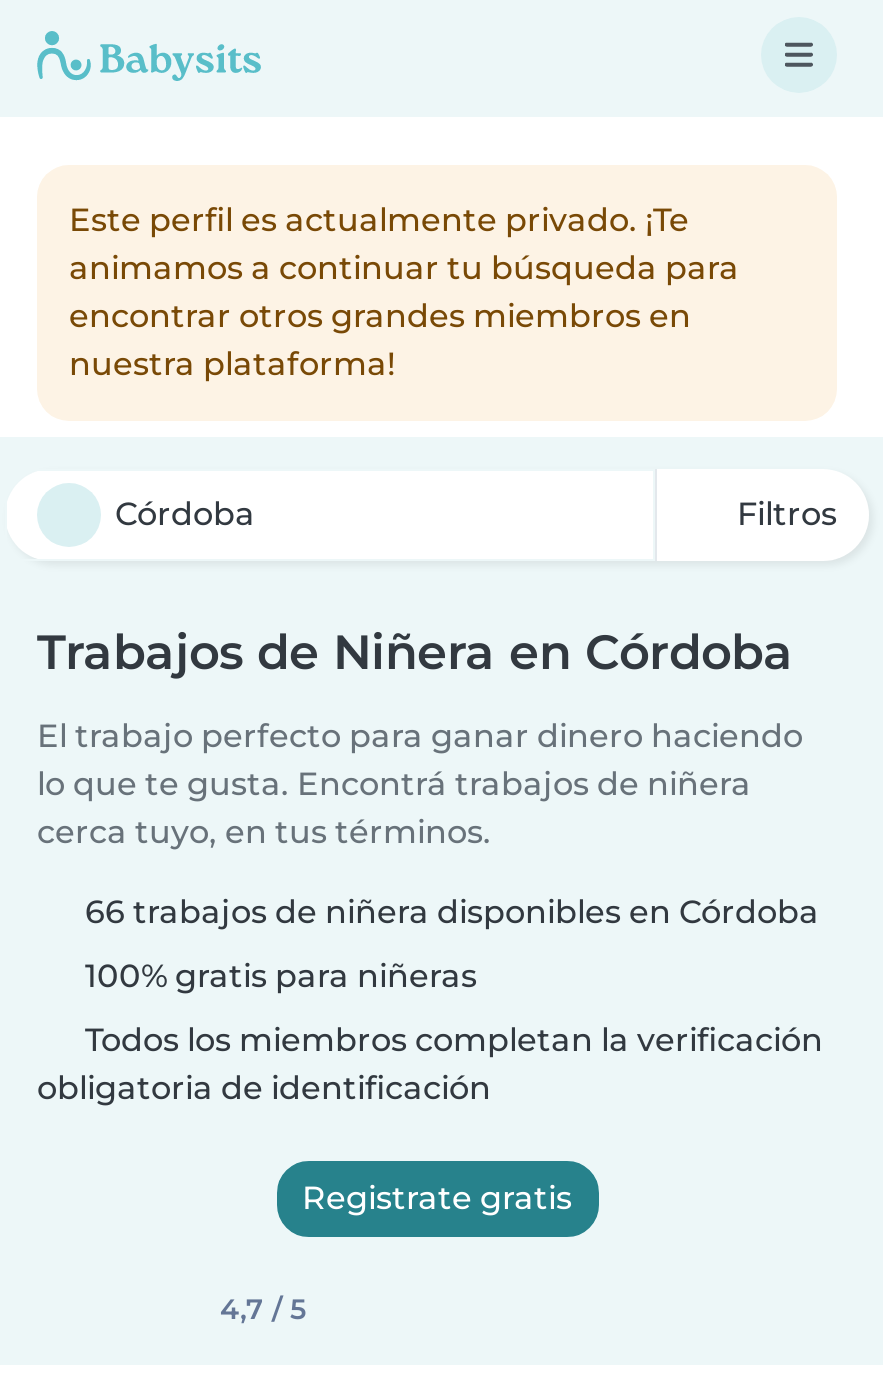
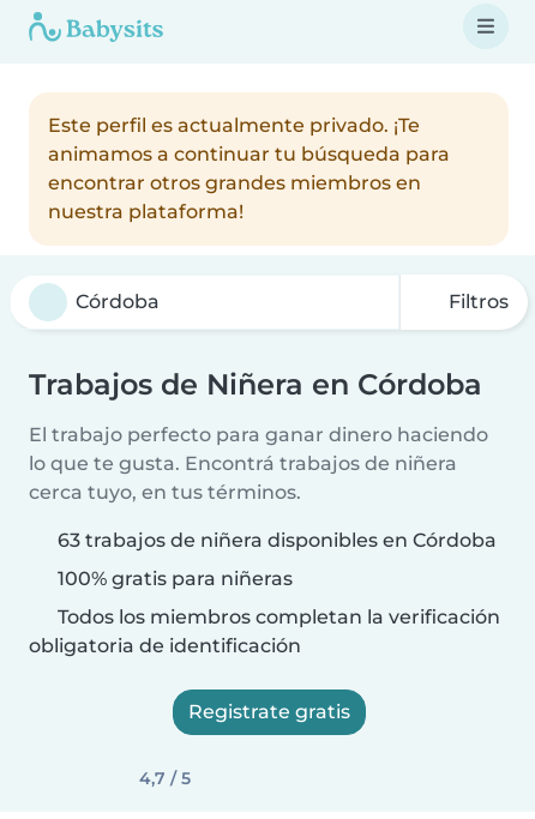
- 66 trabajos de niñera disponibles en Córdoba
+ 63 trabajos de niñera disponibles en Córdoba
